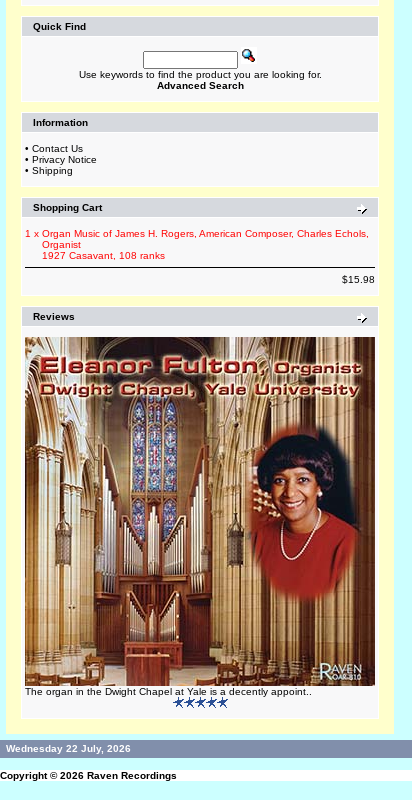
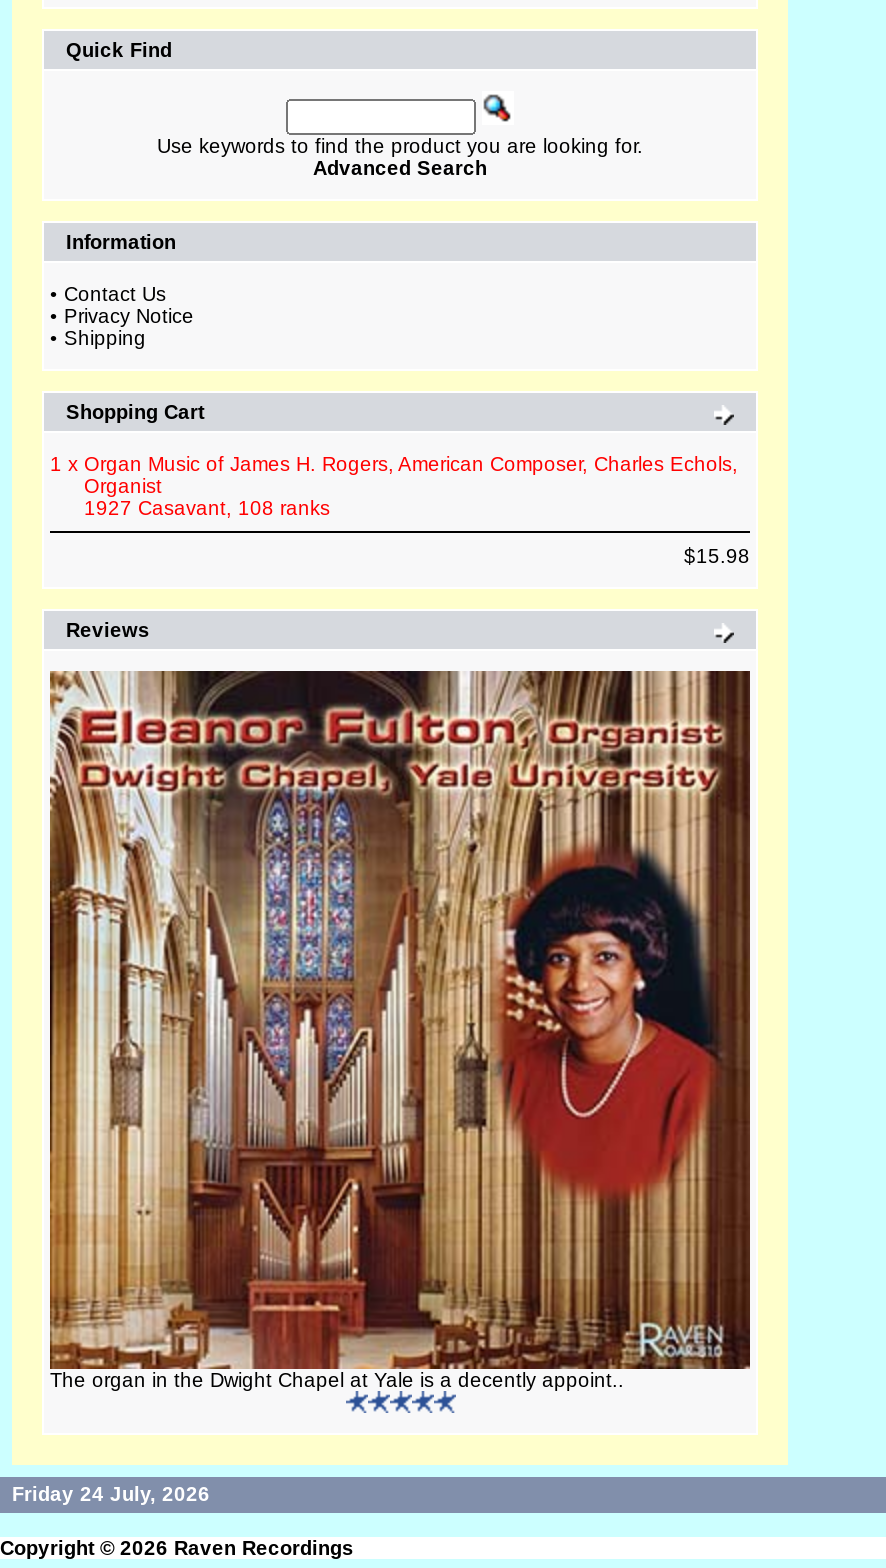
- Wednesday 22 July, 2026
+ Friday 24 July, 2026
